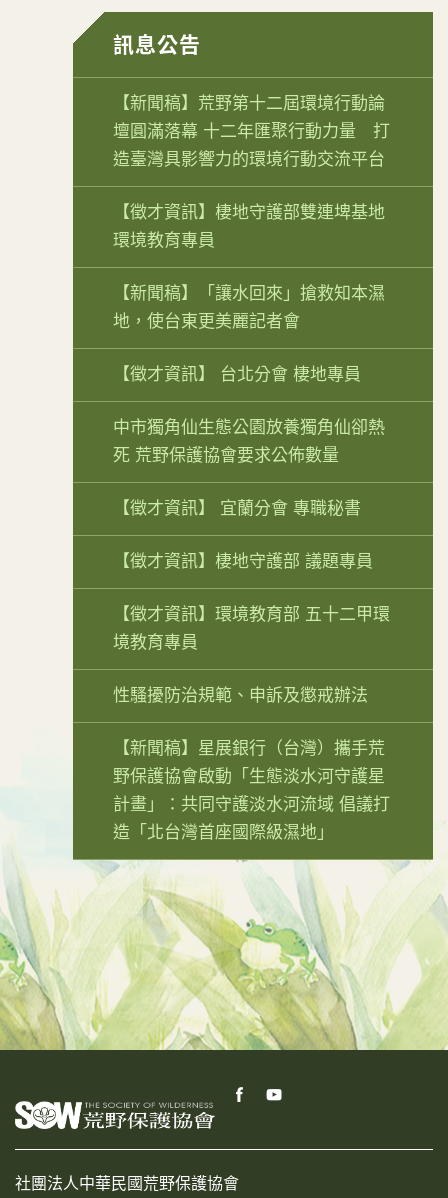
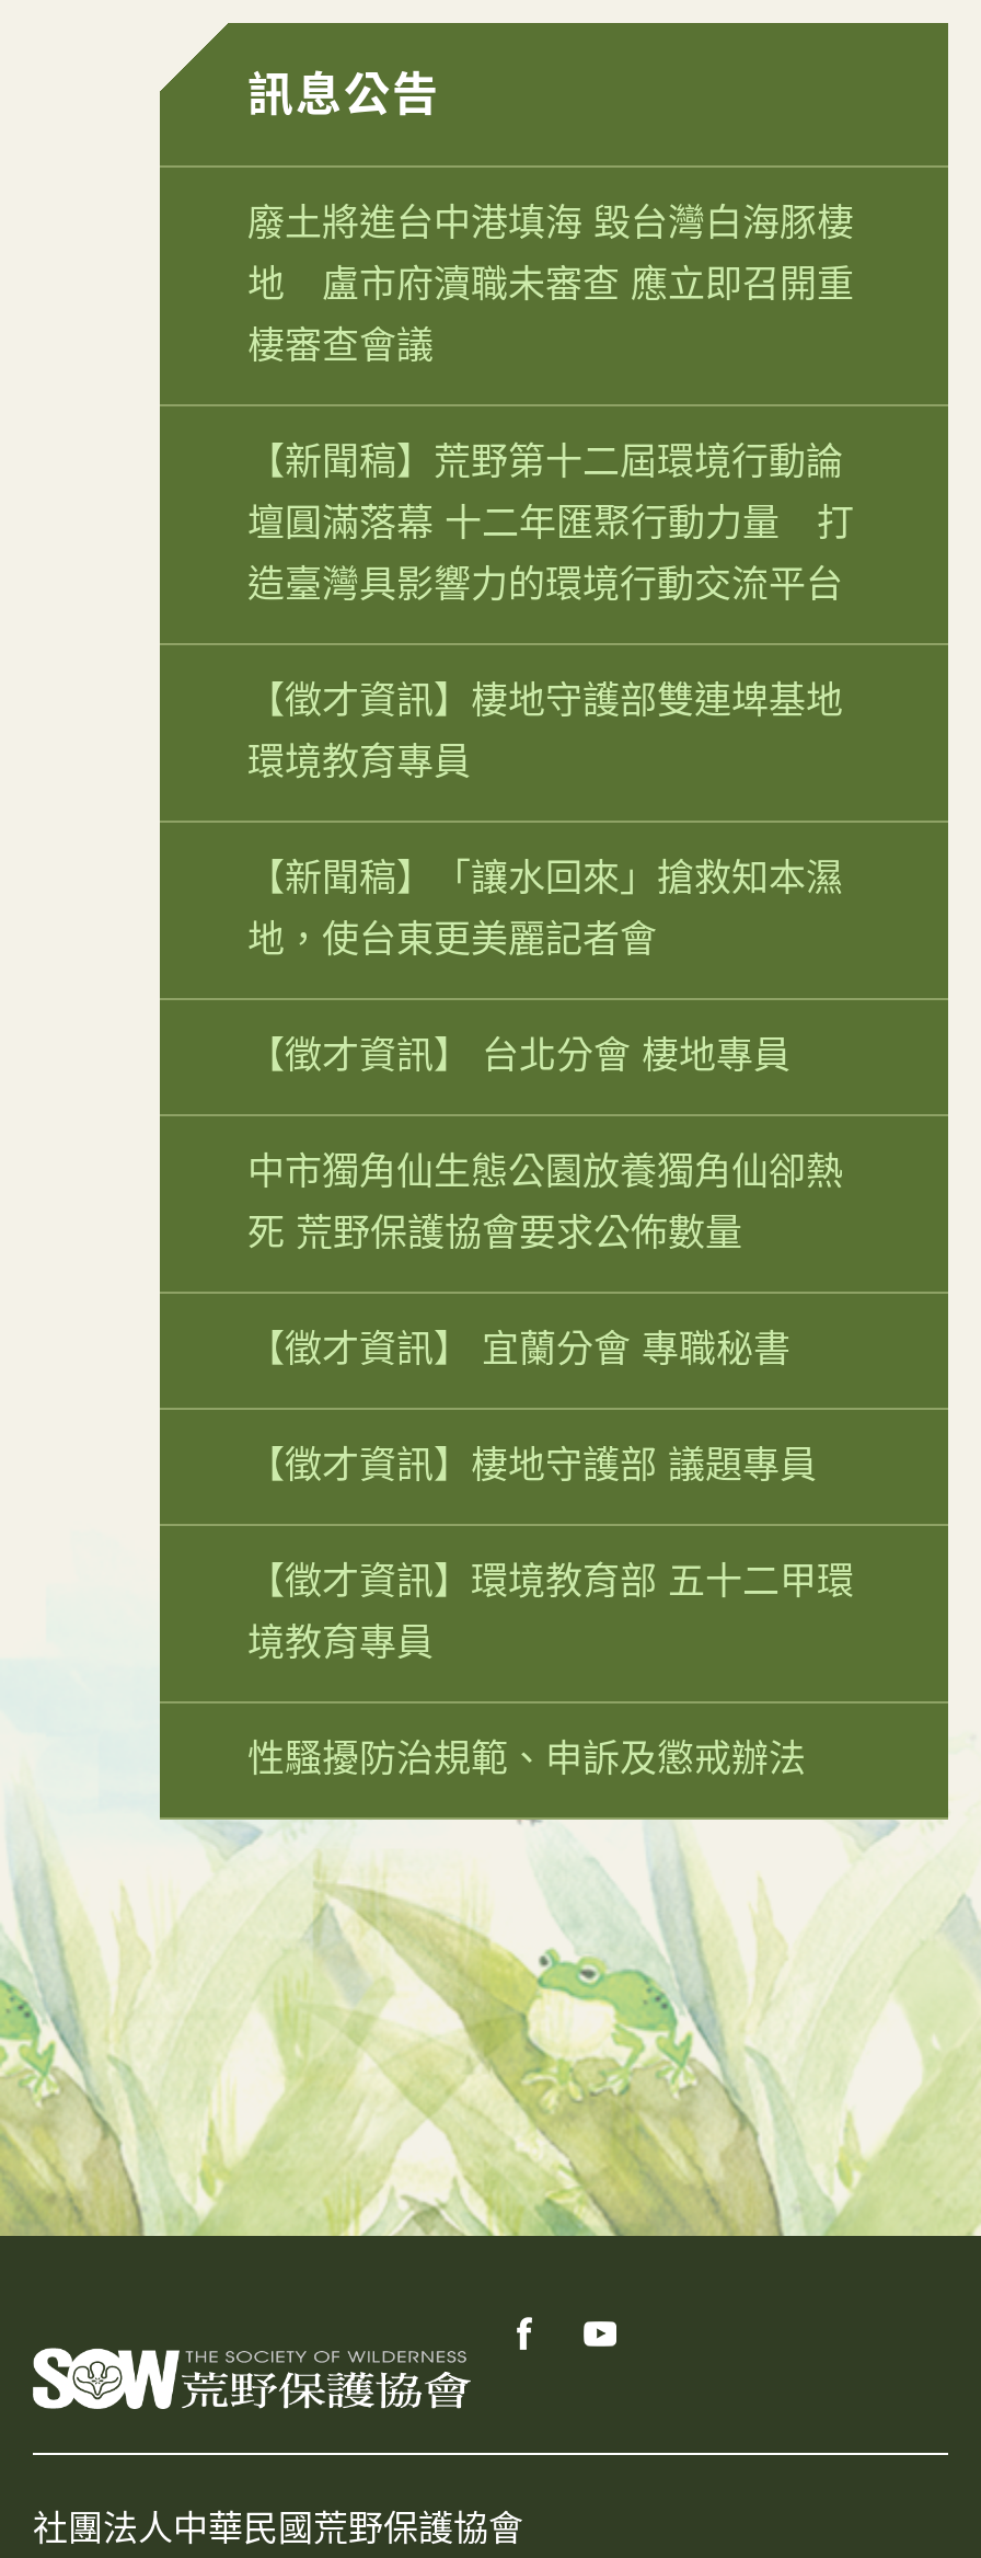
+ 廢土將進台中港填海 毀台灣白海豚棲
+ 地 盧市府瀆職未審查 應立即召開重
+ 棲審查會議

moved down: 【新聞稿】荒野第十二屆環境行動論 | 壇圓滿落幕 十二年匯聚行動力量 打 | 造臺灣具影響力的環境行動交流平台 | ... | 境教育專員 | 性騷擾防治規範、申訴及懲戒辦法

- 【新聞稿】星展銀行（台灣）攜手荒
- 野保護協會啟動「生態淡水河守護星
- 計畫」：共同守護淡水河流域 倡議打
- 造「北台灣首座國際級濕地」
